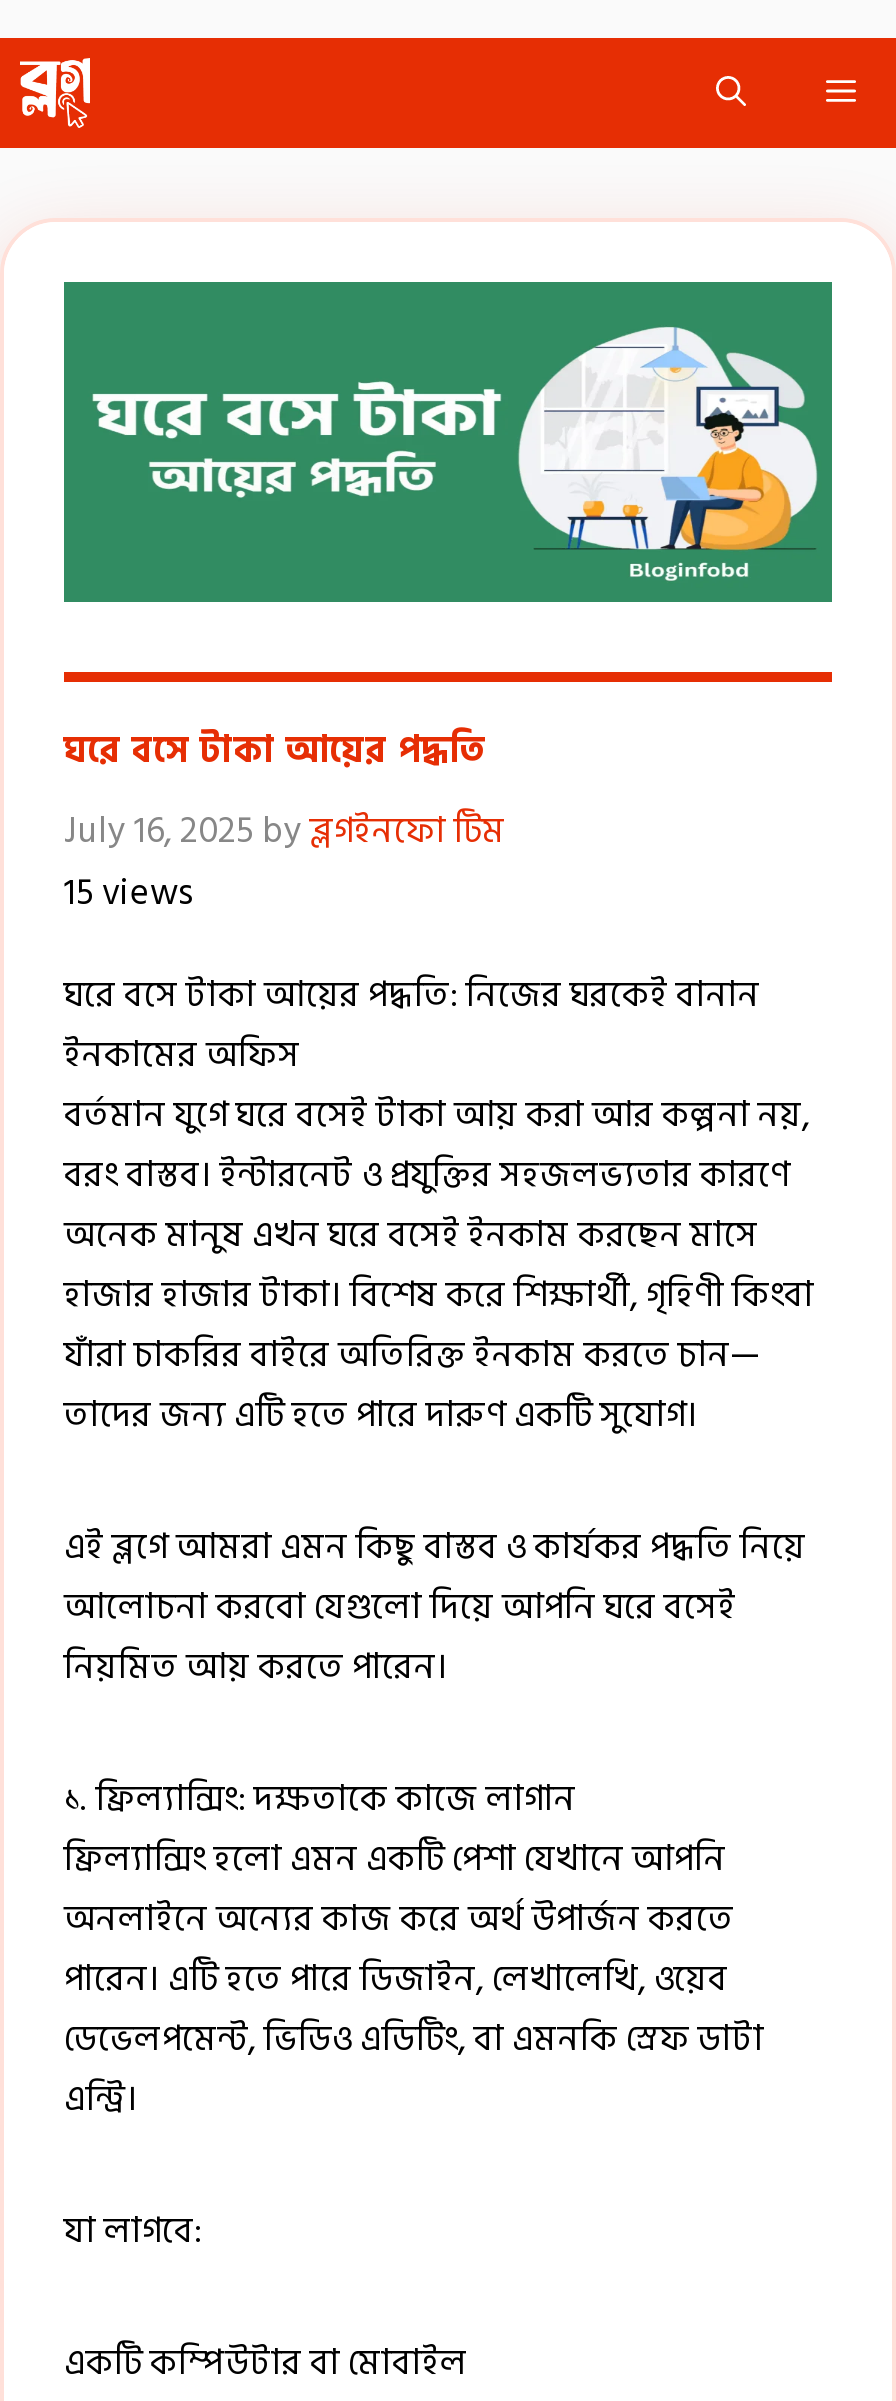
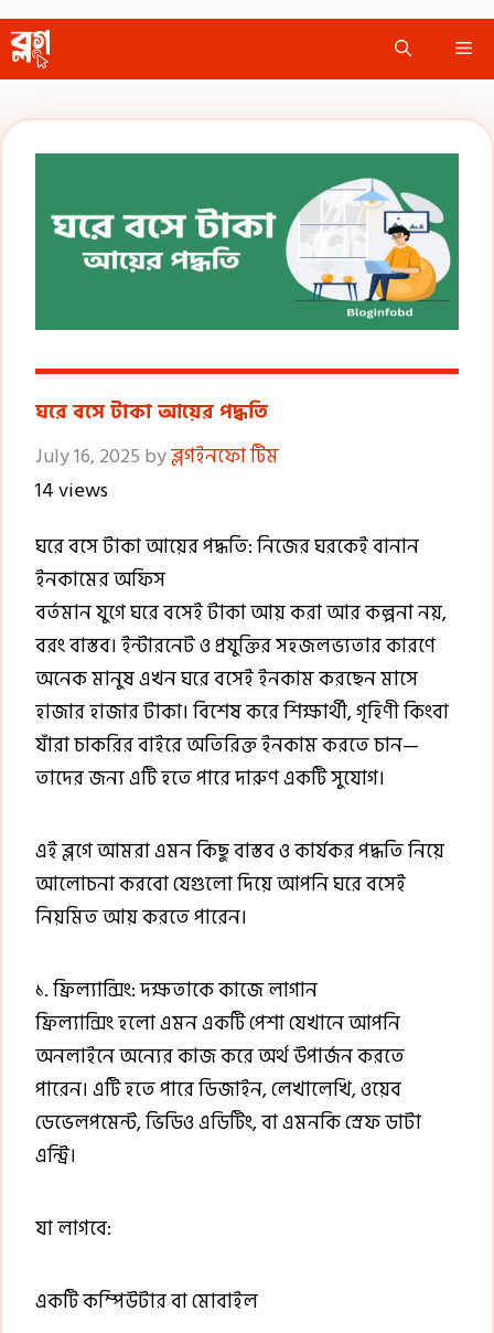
- 15 views
+ 14 views
